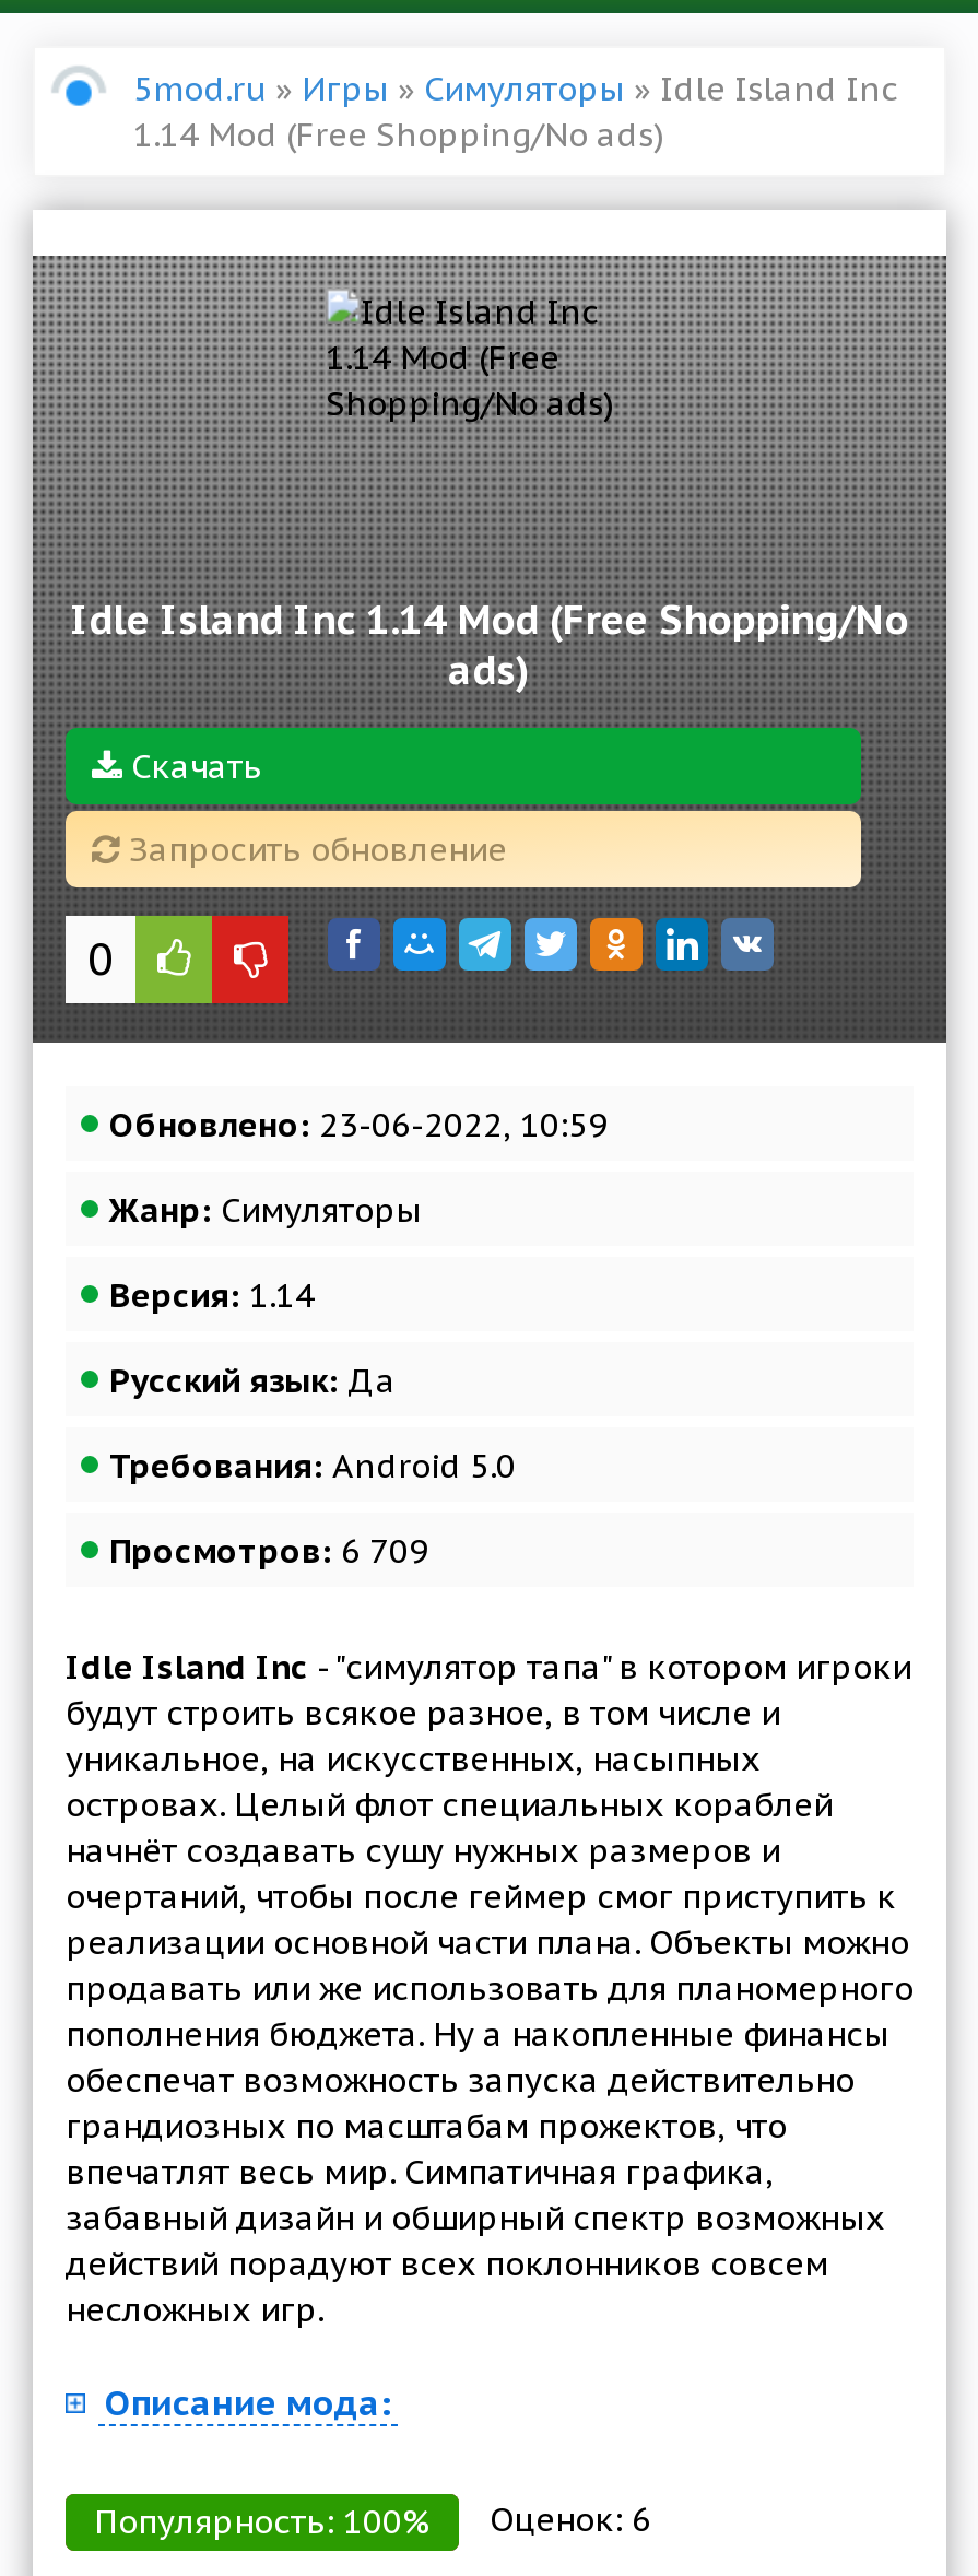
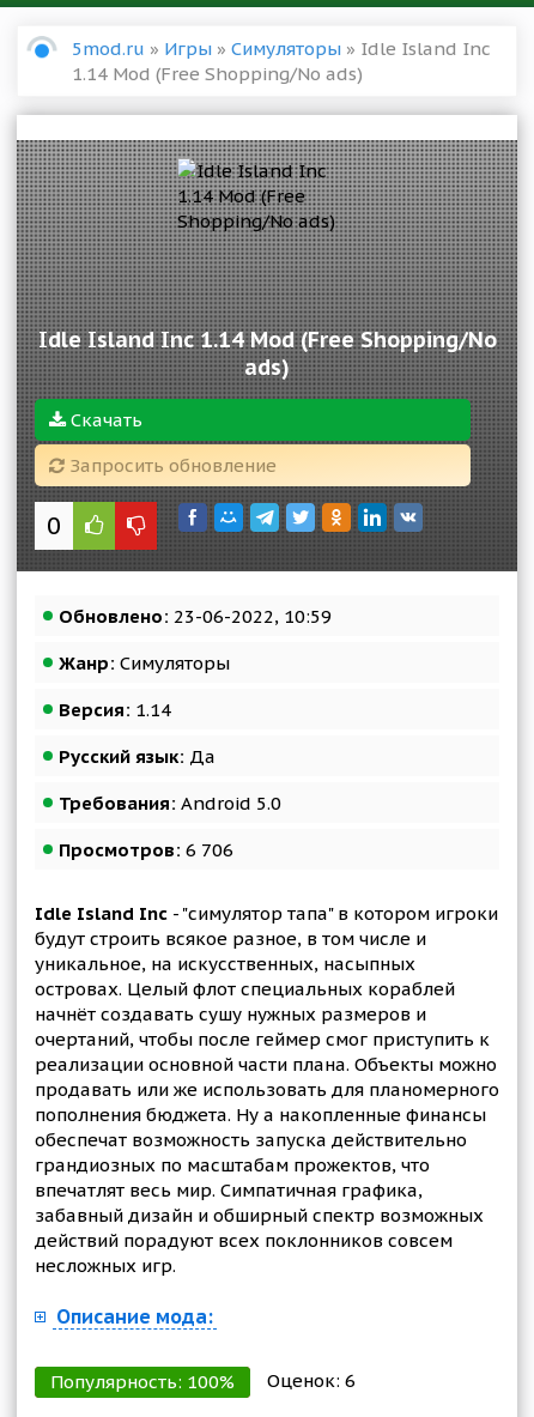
- Просмотров: 6 709
+ Просмотров: 6 706
